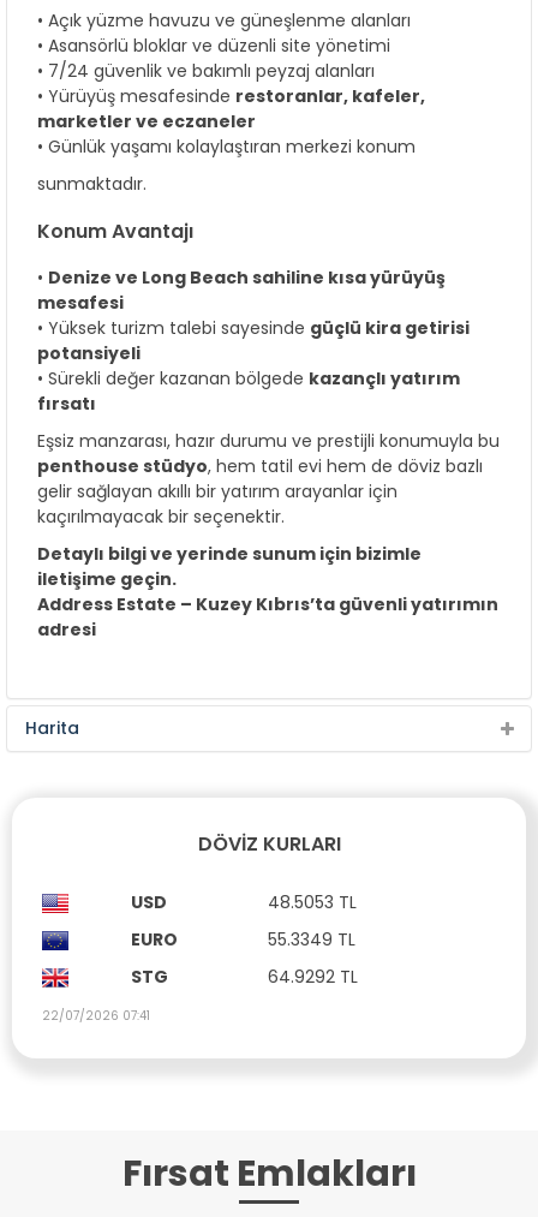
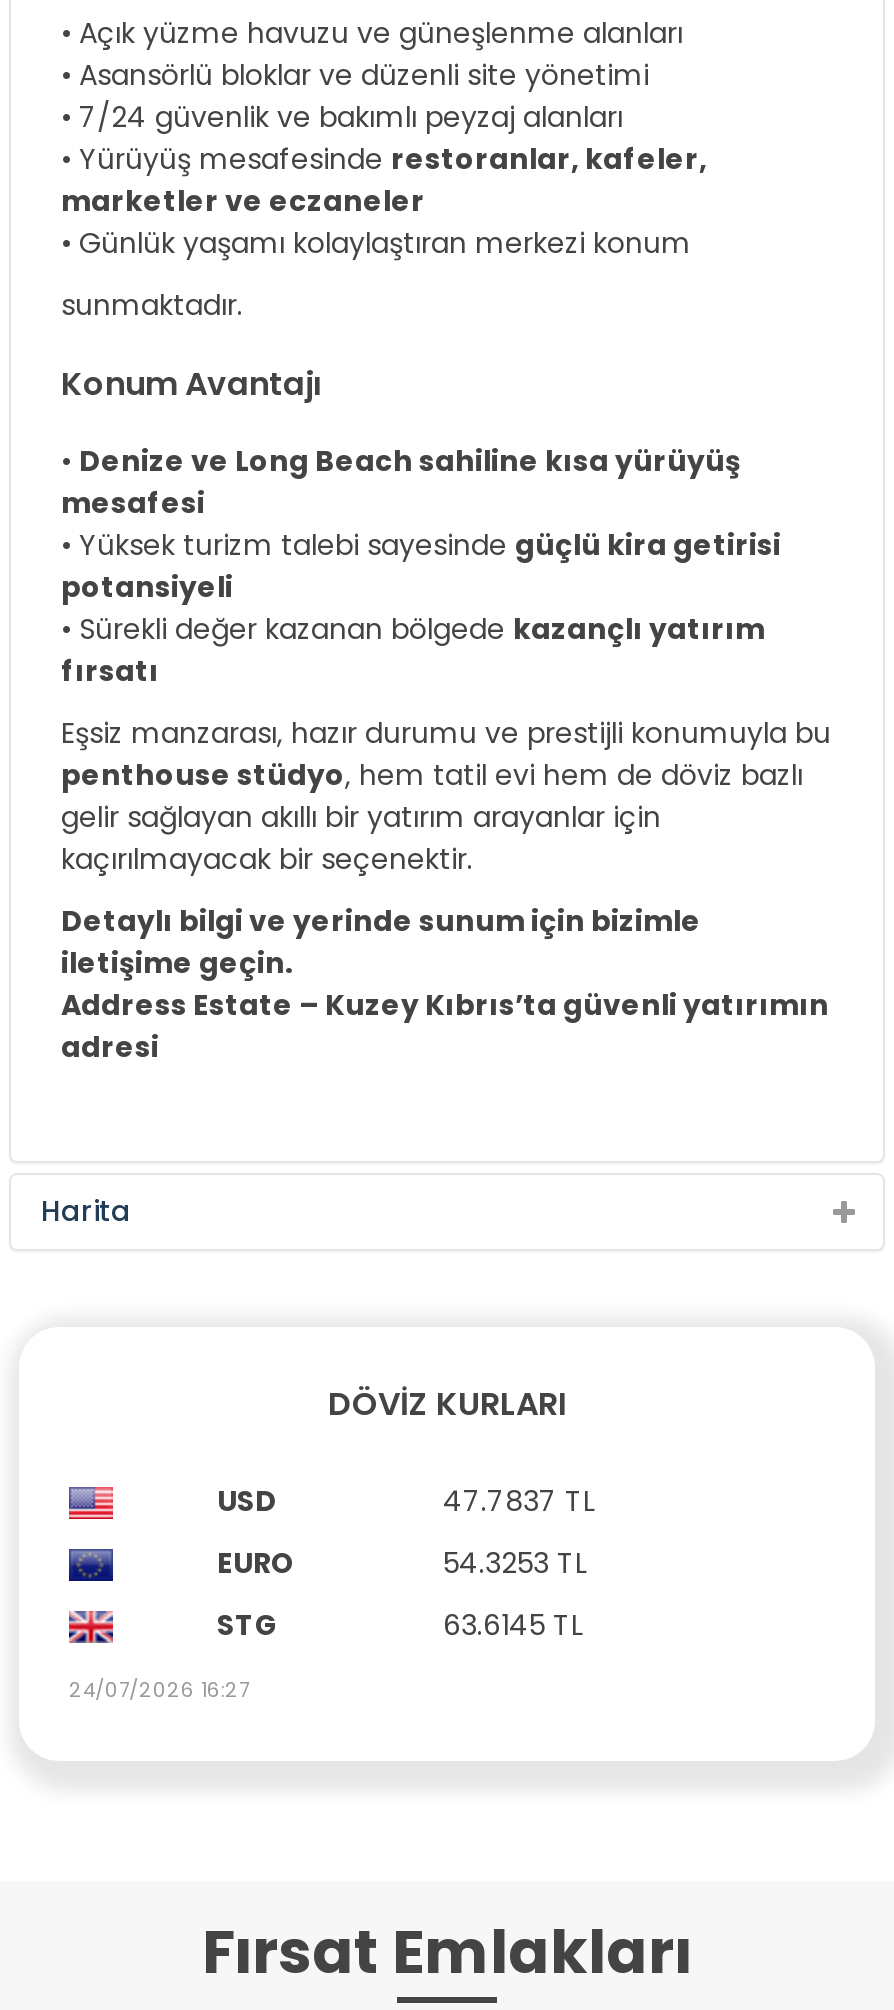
- 48.5053 TL
+ 47.7837 TL

- 55.3349 TL
+ 54.3253 TL

- 64.9292 TL
+ 63.6145 TL

- 22/07/2026 07:41
+ 24/07/2026 16:27
